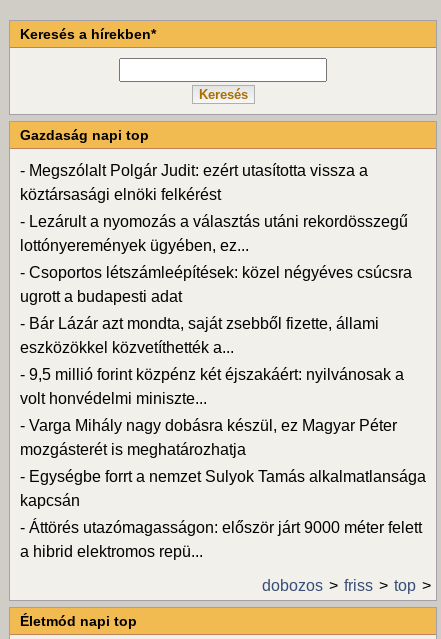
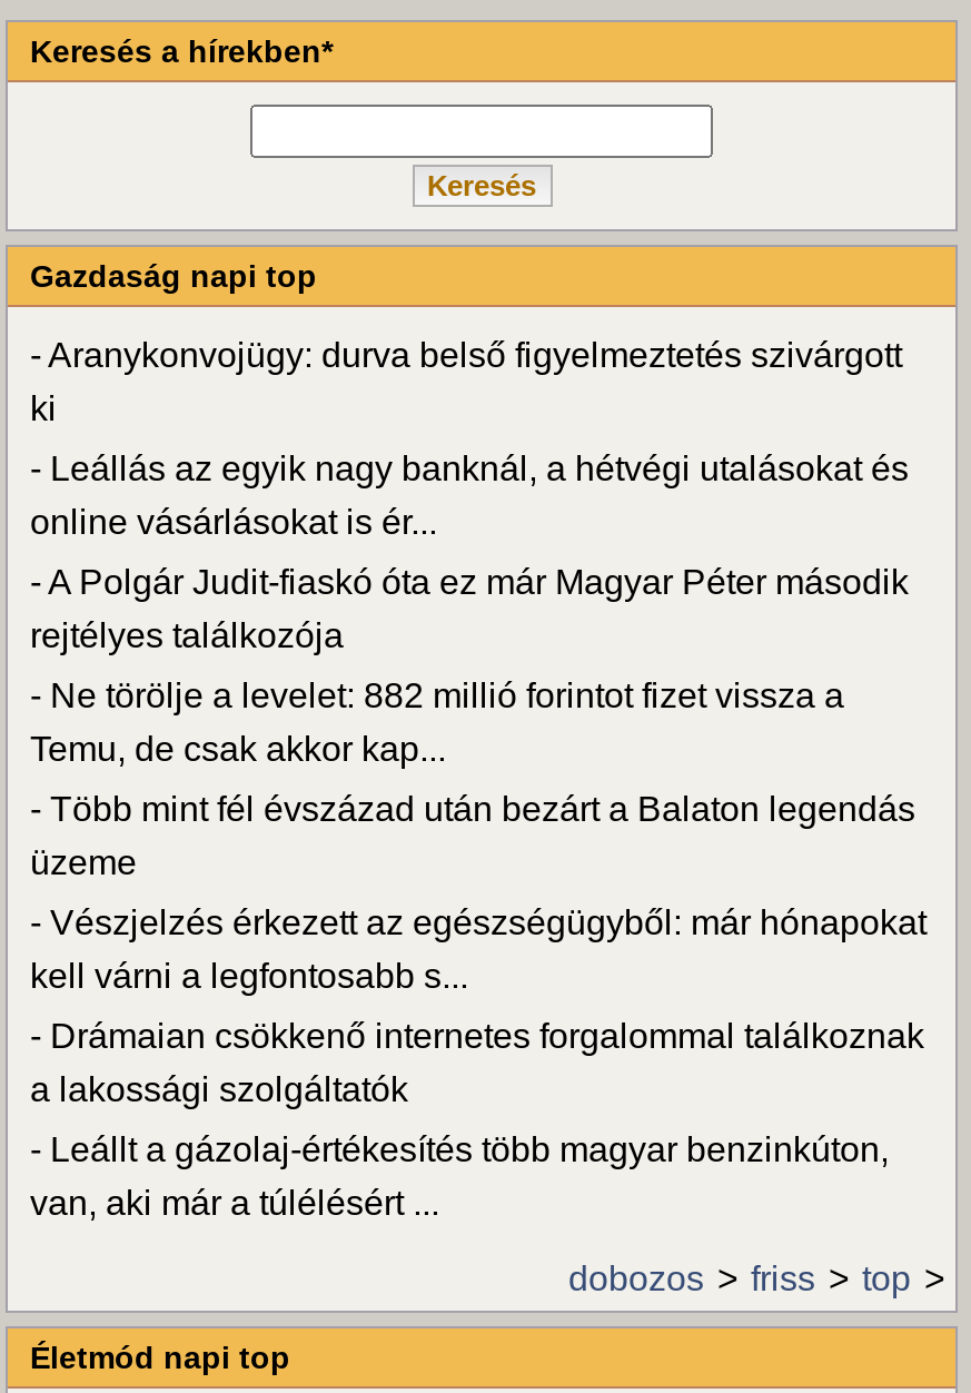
- - Megszólalt Polgár Judit: ezért utasította vissza a
- köztársasági elnöki felkérést
+ - Aranykonvojügy: durva belső figyelmeztetés szivárgott
+ ki

- - Lezárult a nyomozás a választás utáni rekordösszegű
- lottónyeremények ügyében, ez...
+ - Leállás az egyik nagy banknál, a hétvégi utalásokat és
+ online vásárlásokat is ér...

- - Csoportos létszámleépítések: közel négyéves csúcsra
- ugrott a budapesti adat
+ - A Polgár Judit-fiaskó óta ez már Magyar Péter második
+ rejtélyes találkozója

- - Bár Lázár azt mondta, saját zsebből fizette, állami
- eszközökkel közvetíthették a...
+ - Ne törölje a levelet: 882 millió forintot fizet vissza a
+ Temu, de csak akkor kap...

- - 9,5 millió forint közpénz két éjszakáért: nyilvánosak a
- volt honvédelmi miniszte...
+ - Több mint fél évszázad után bezárt a Balaton legendás
+ üzeme

- - Varga Mihály nagy dobásra készül, ez Magyar Péter
- mozgásterét is meghatározhatja
+ - Vészjelzés érkezett az egészségügyből: már hónapokat
+ kell várni a legfontosabb s...

- - Egységbe forrt a nemzet Sulyok Tamás alkalmatlansága
- kapcsán
+ - Drámaian csökkenő internetes forgalommal találkoznak
+ a lakossági szolgáltatók

- - Áttörés utazómagasságon: először járt 9000 méter felett
- a hibrid elektromos repü...
+ - Leállt a gázolaj-értékesítés több magyar benzinkúton,
+ van, aki már a túlélésért ...
